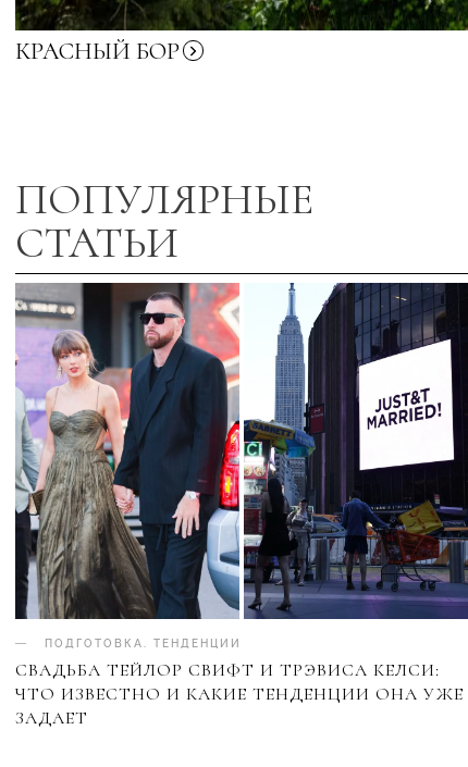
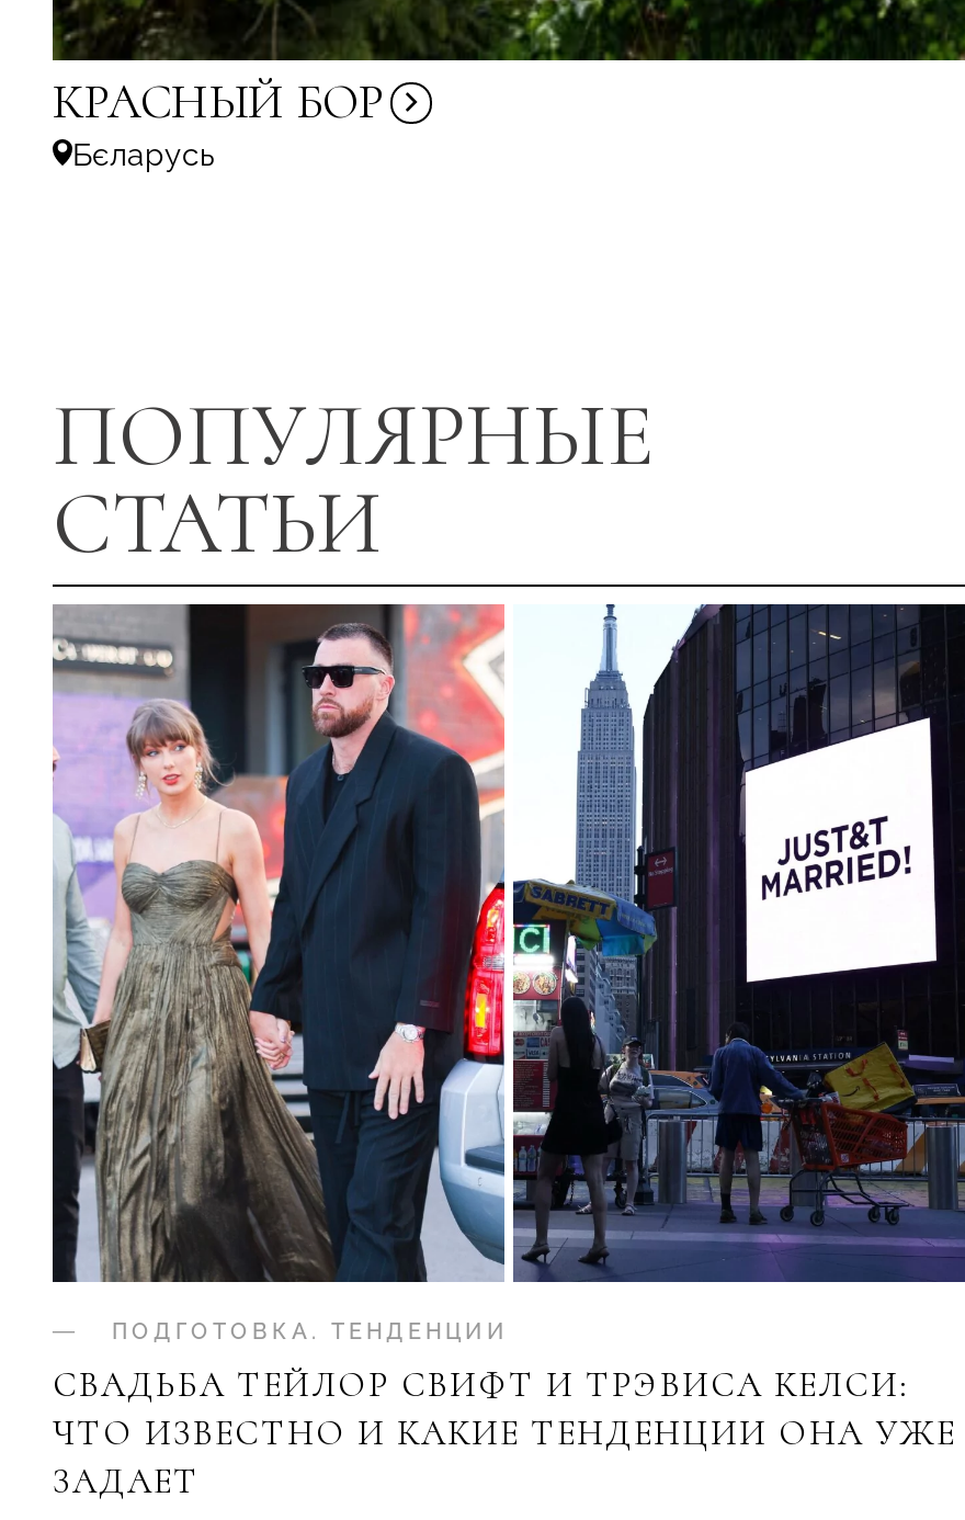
+ Бєларусь
